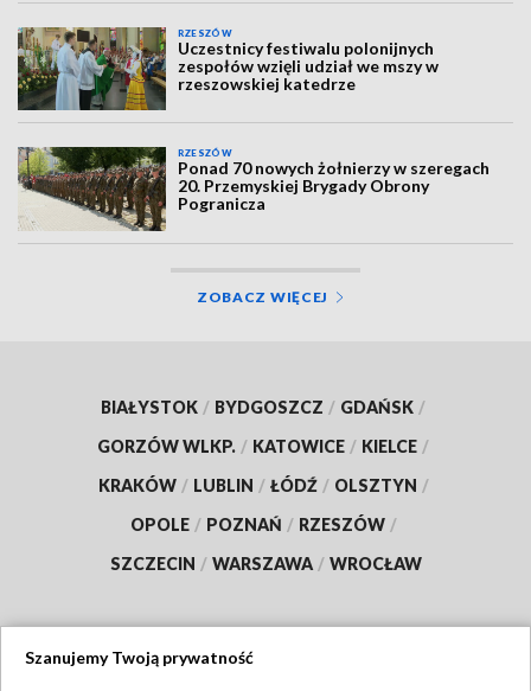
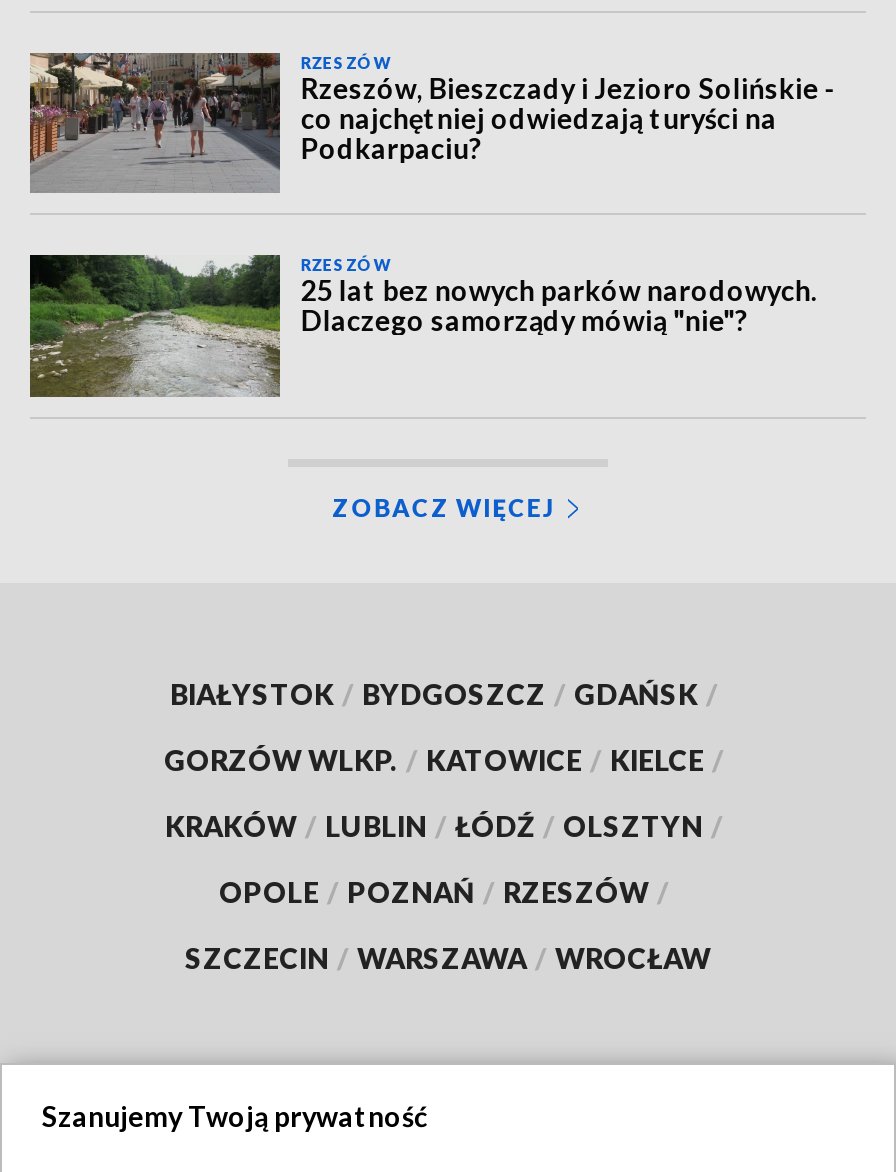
- [image]
- Uczestnicy festiwalu polonijnych
- zespołów wzięli udział we mszy w
- rzeszowskiej katedrze
+ [image]
+ Rzeszów, Bieszczady i Jezioro Solińskie -
+ co najchętniej odwiedzają turyści na
+ Podkarpaciu?

- [image]
- Ponad 70 nowych żołnierzy w szeregach
- 20. Przemyskiej Brygady Obrony
- Pogranicza
+ [image]
+ 25 lat bez nowych parków narodowych.
+ Dlaczego samorządy mówią "nie"?
